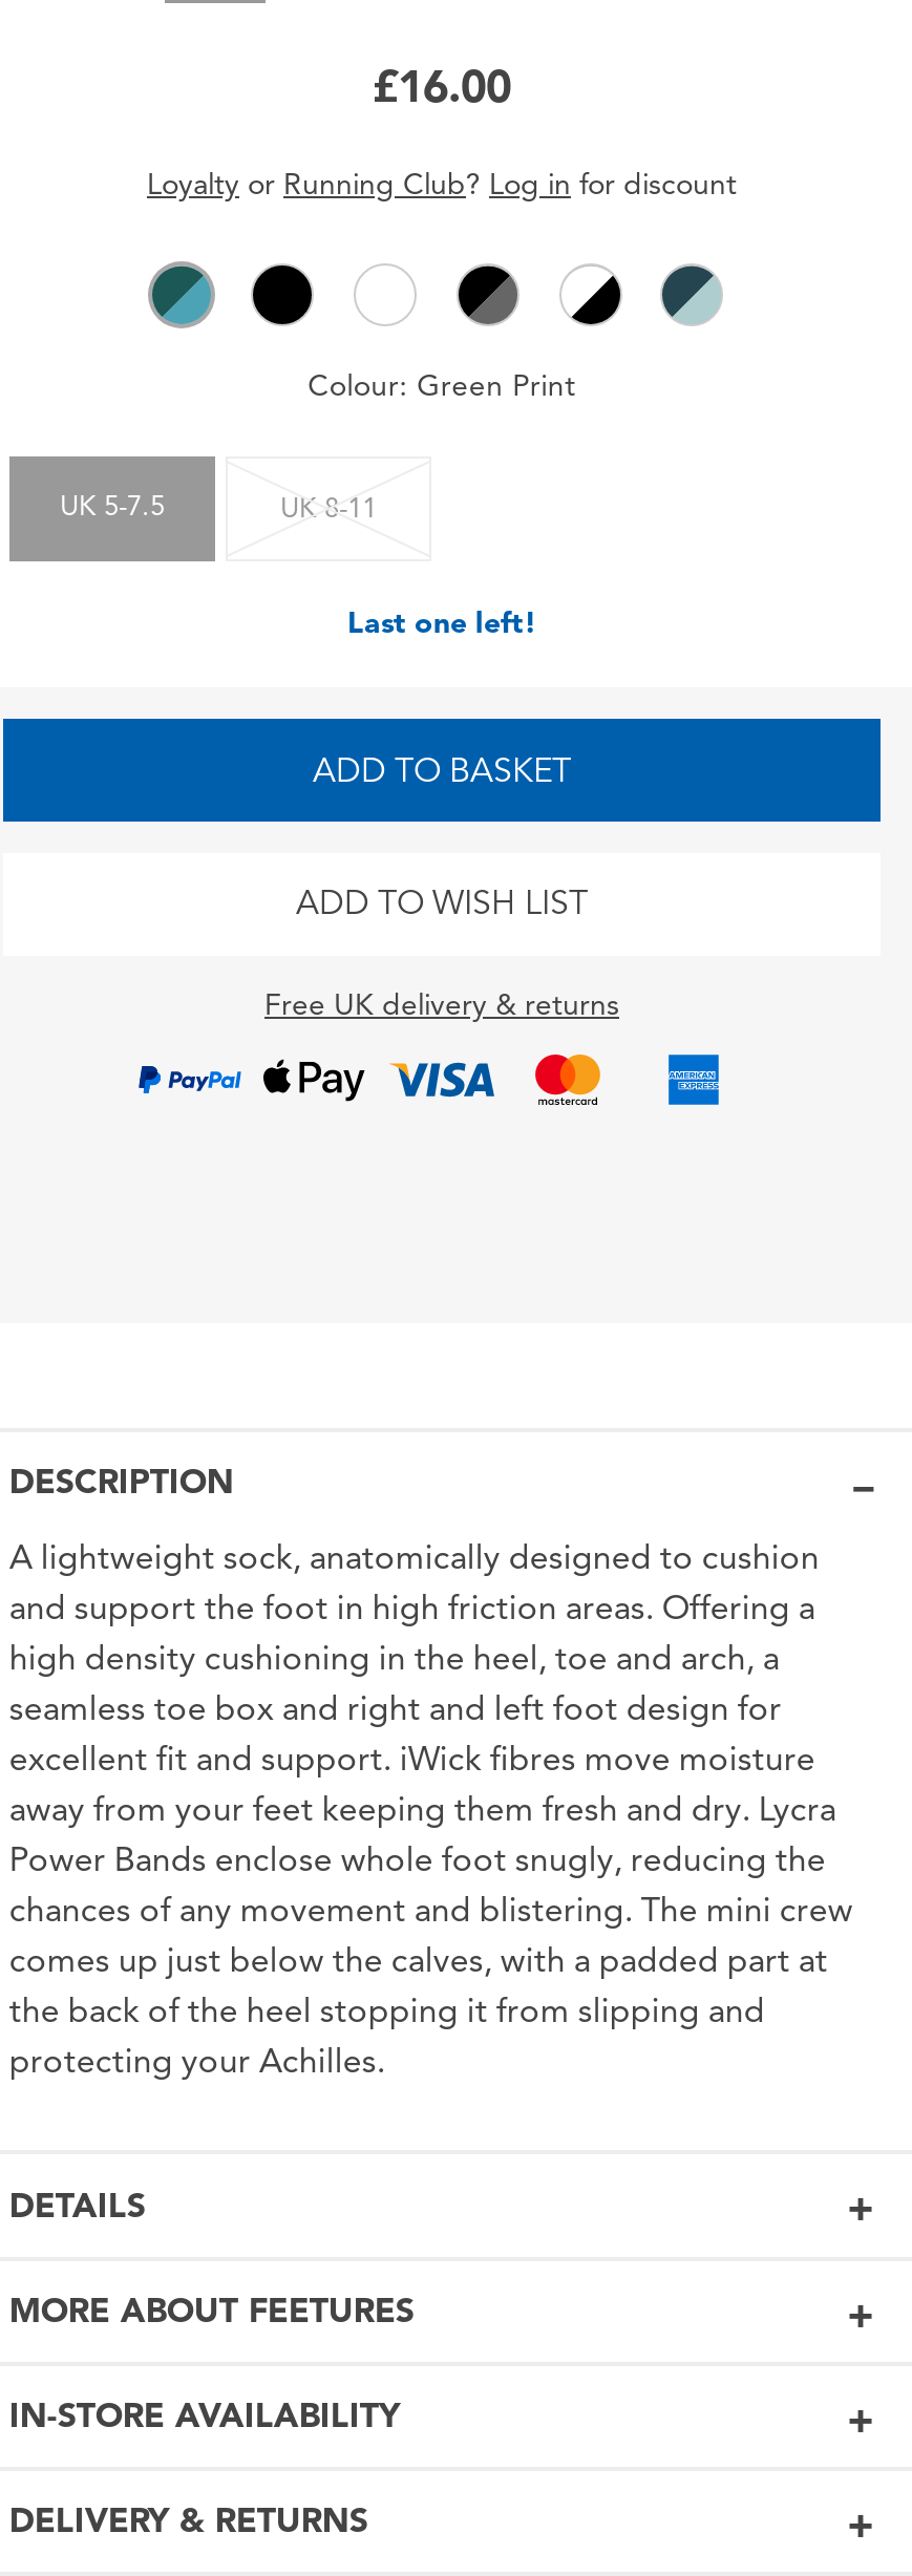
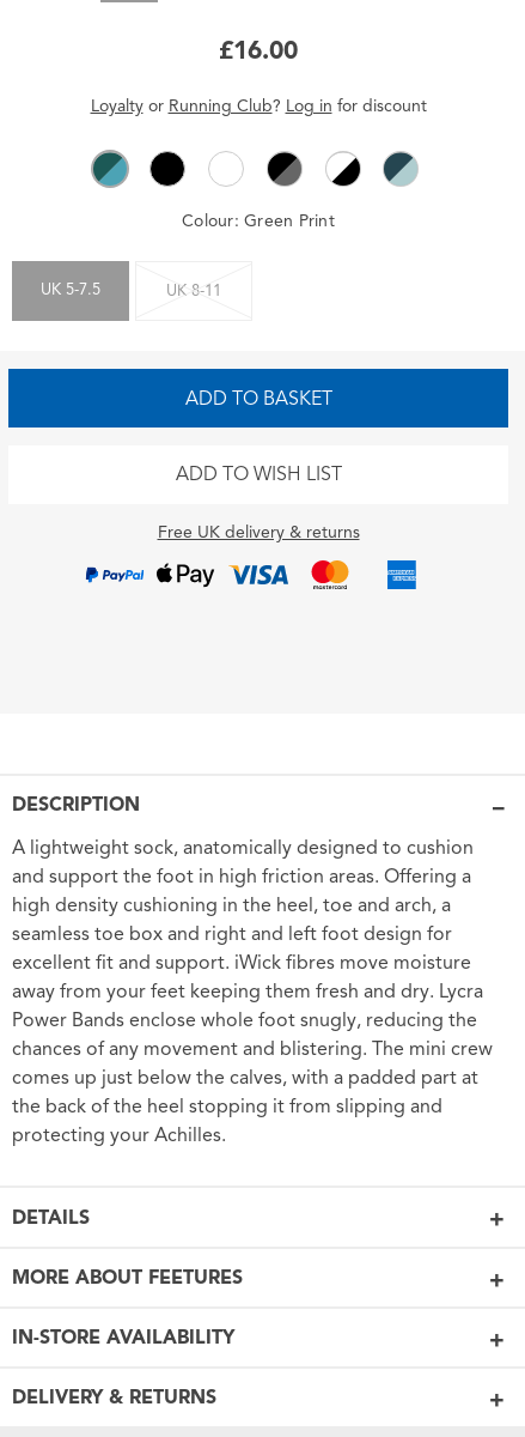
- Last one left!
